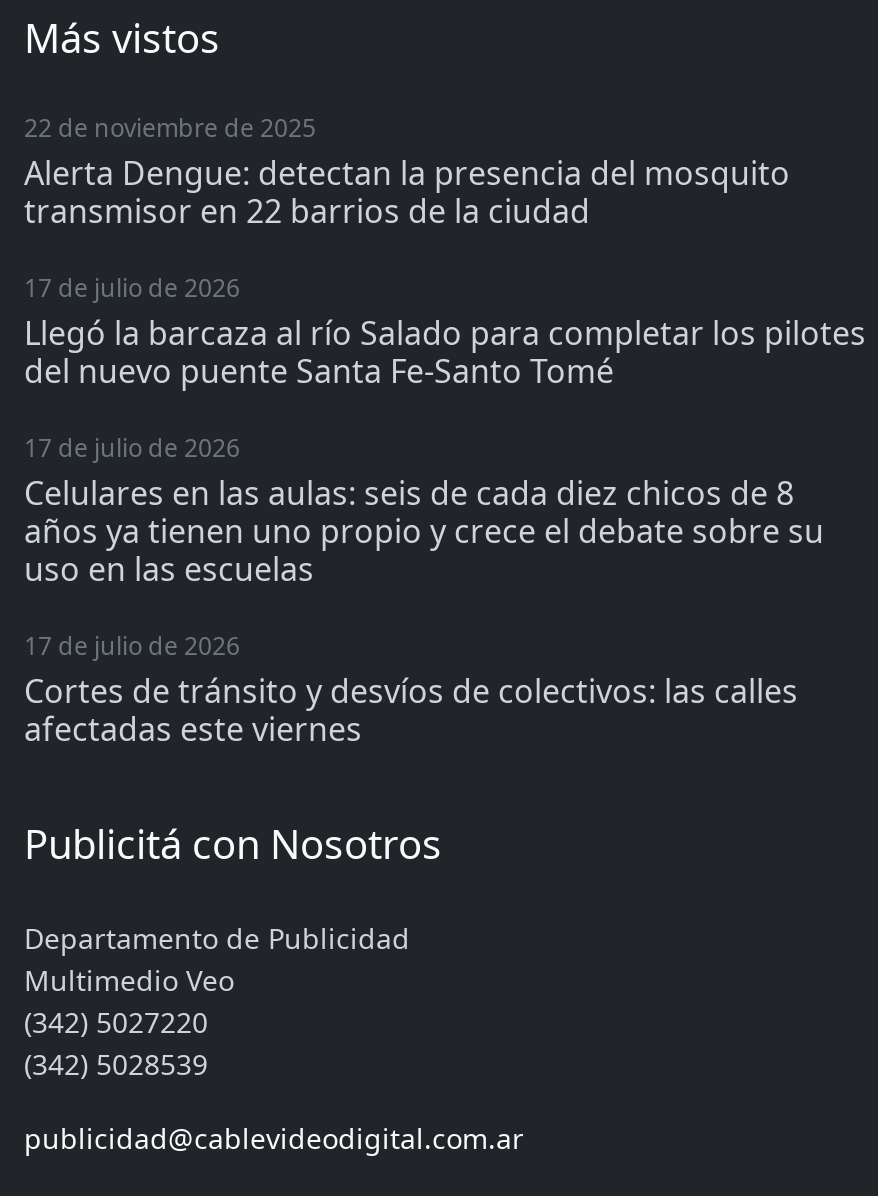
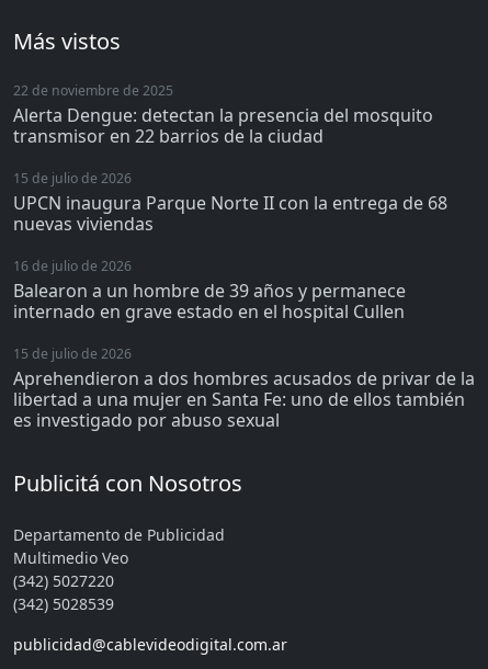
- 17 de julio de 2026
- Llegó la barcaza al río Salado para completar los pilotes
- del nuevo puente Santa Fe-Santo Tomé
+ 15 de julio de 2026
+ UPCN inaugura Parque Norte II con la entrega de 68
+ nuevas viviendas

- 17 de julio de 2026
- Celulares en las aulas: seis de cada diez chicos de 8
- años ya tienen uno propio y crece el debate sobre su
- uso en las escuelas
+ 16 de julio de 2026
+ Balearon a un hombre de 39 años y permanece
+ internado en grave estado en el hospital Cullen

- 17 de julio de 2026
- Cortes de tránsito y desvíos de colectivos: las calles
- afectadas este viernes
+ 15 de julio de 2026
+ Aprehendieron a dos hombres acusados de privar de la
+ libertad a una mujer en Santa Fe: uno de ellos también
+ es investigado por abuso sexual
